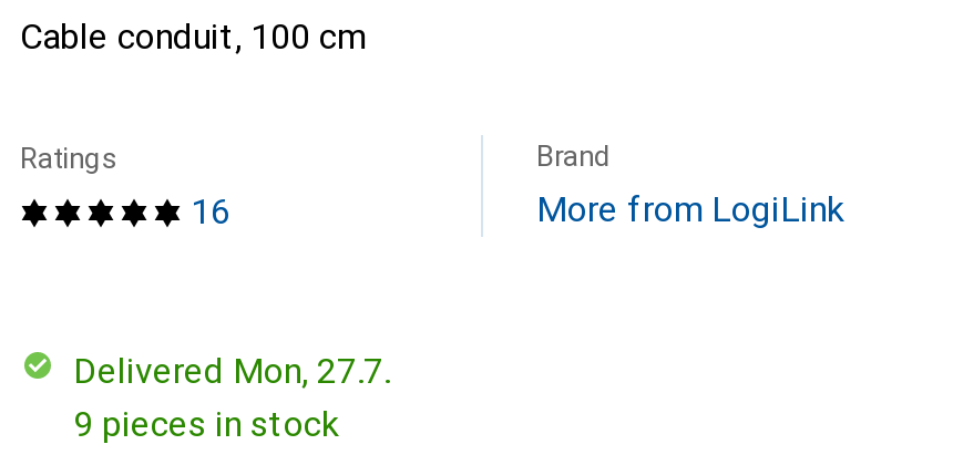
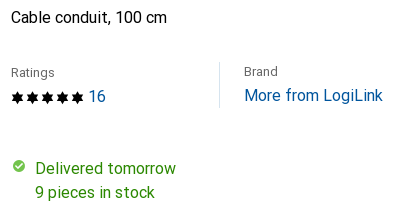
- Delivered Mon, 27.7.
+ Delivered tomorrow
